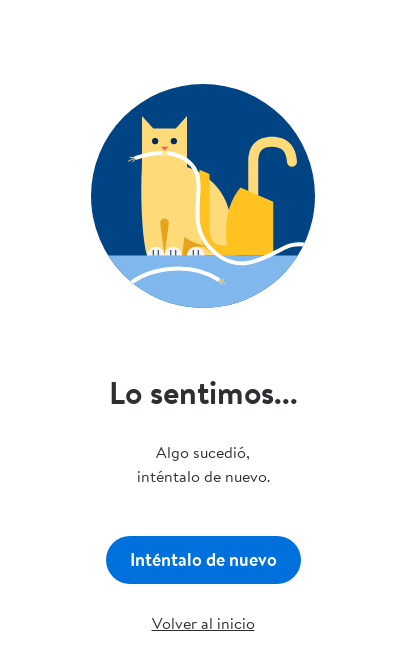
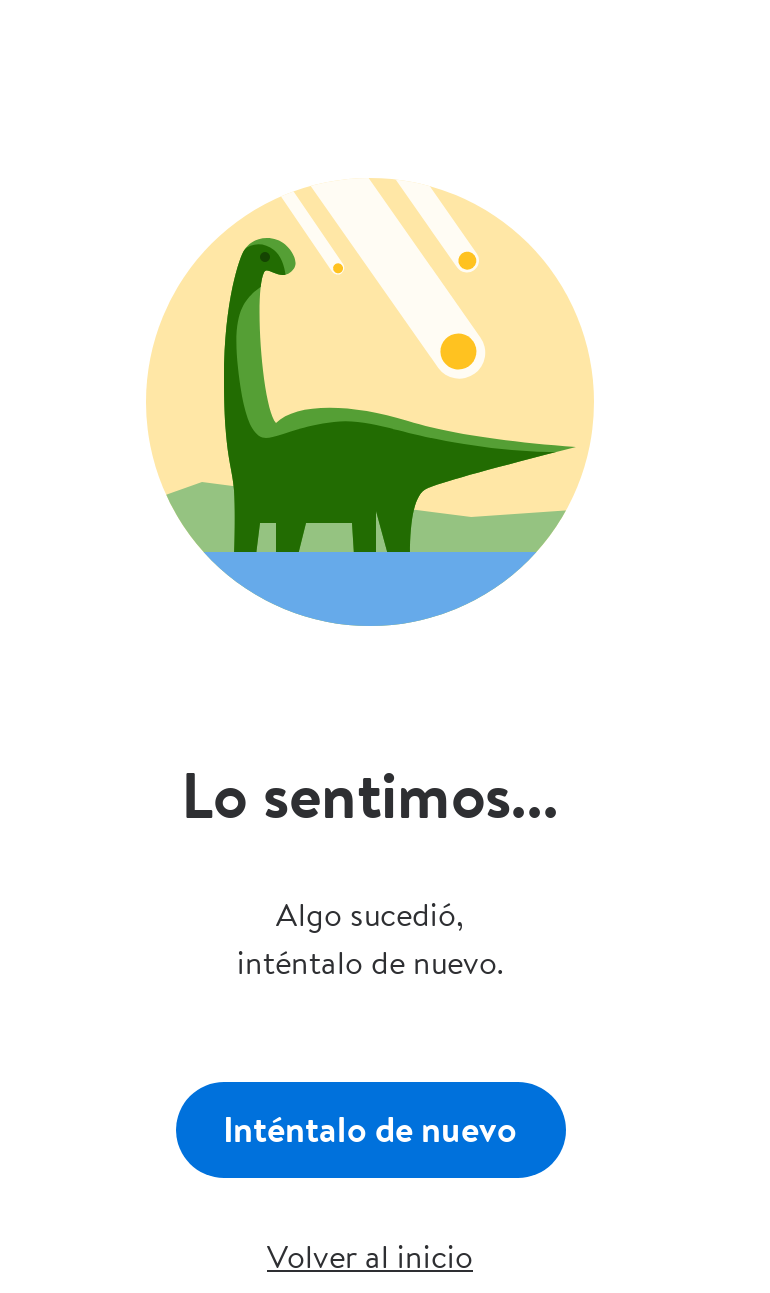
- [image]
+ [image]
